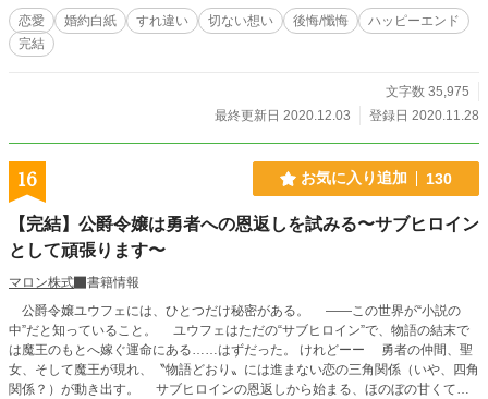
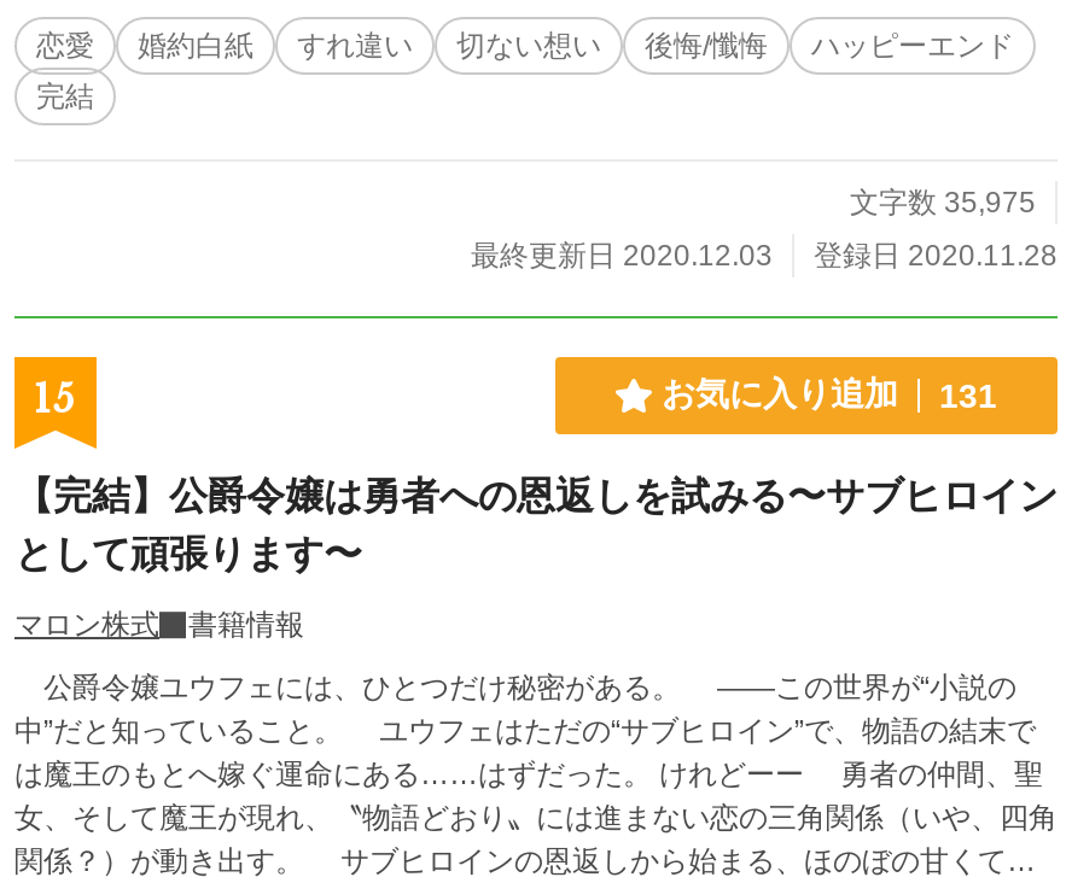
- 16
+ 15

- お気に入り追加 130
+ お気に入り追加 131
